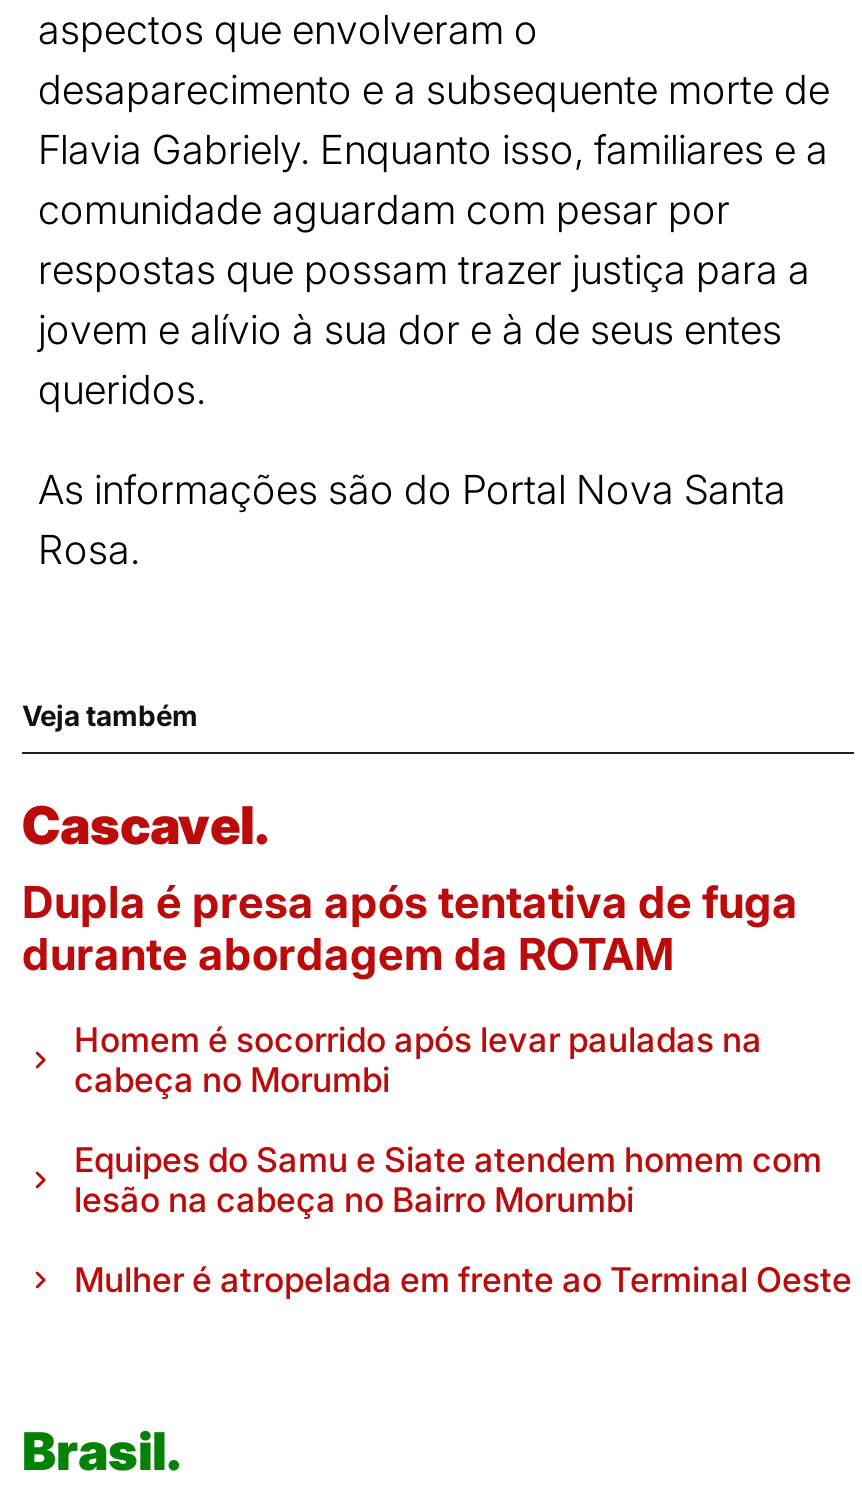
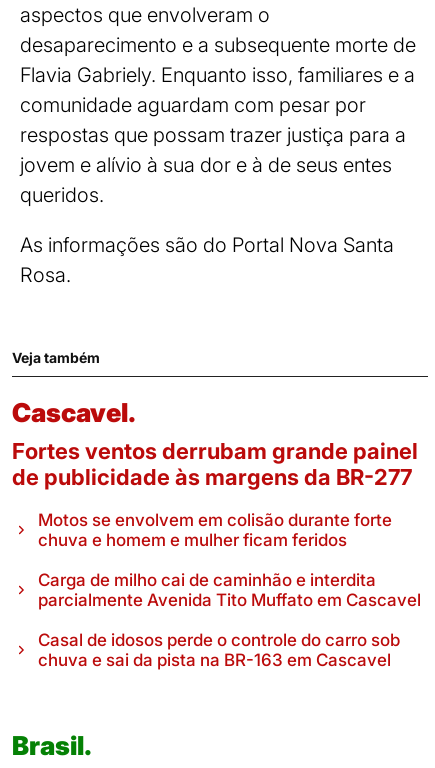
- Dupla é presa após tentativa de fuga
- durante abordagem da ROTAM
+ Fortes ventos derrubam grande painel
+ de publicidade às margens da BR-277

- Homem é socorrido após levar pauladas na
- cabeça no Morumbi
+ Motos se envolvem em colisão durante forte
+ chuva e homem e mulher ficam feridos

- Equipes do Samu e Siate atendem homem com
- lesão na cabeça no Bairro Morumbi
+ Carga de milho cai de caminhão e interdita
+ parcialmente Avenida Tito Muffato em Cascavel

- Mulher é atropelada em frente ao Terminal Oeste
+ Casal de idosos perde o controle do carro sob
+ chuva e sai da pista na BR-163 em Cascavel
